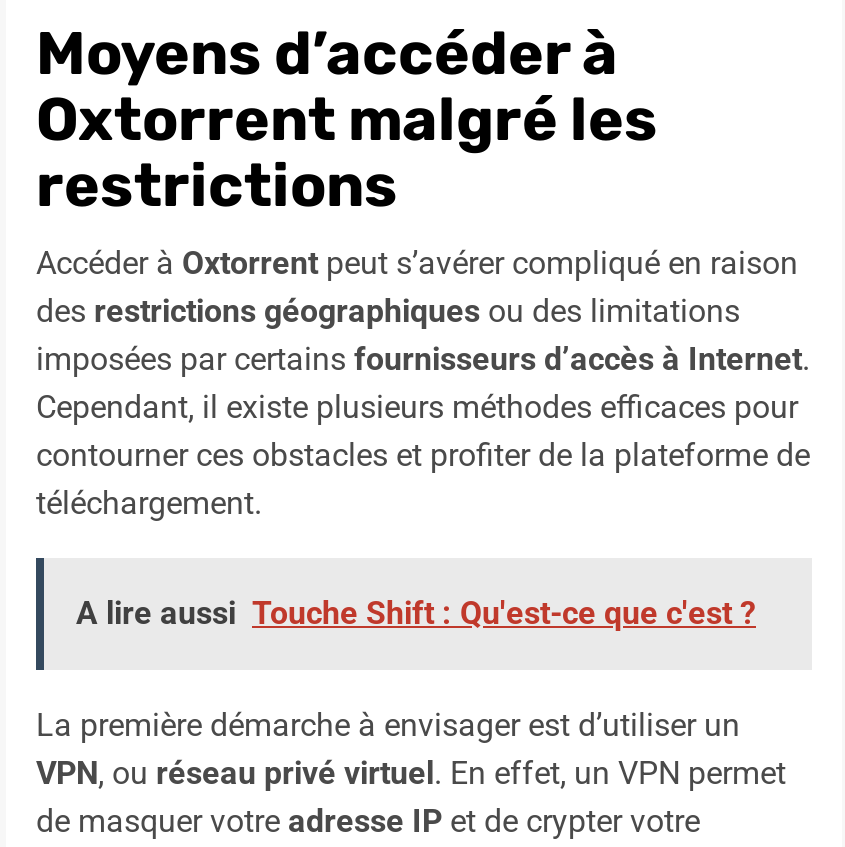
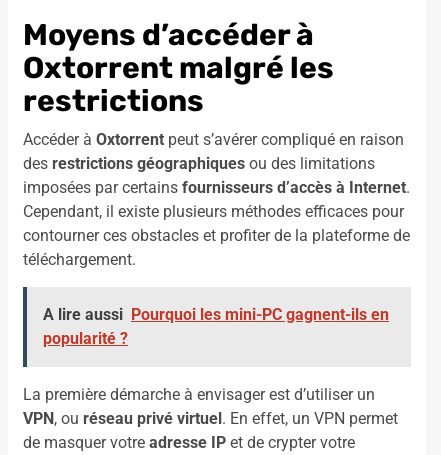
- A lire aussi Touche Shift : Qu'est-ce que c'est ?
+ A lire aussi Pourquoi les mini-PC gagnent-ils en
+ popularité ?
